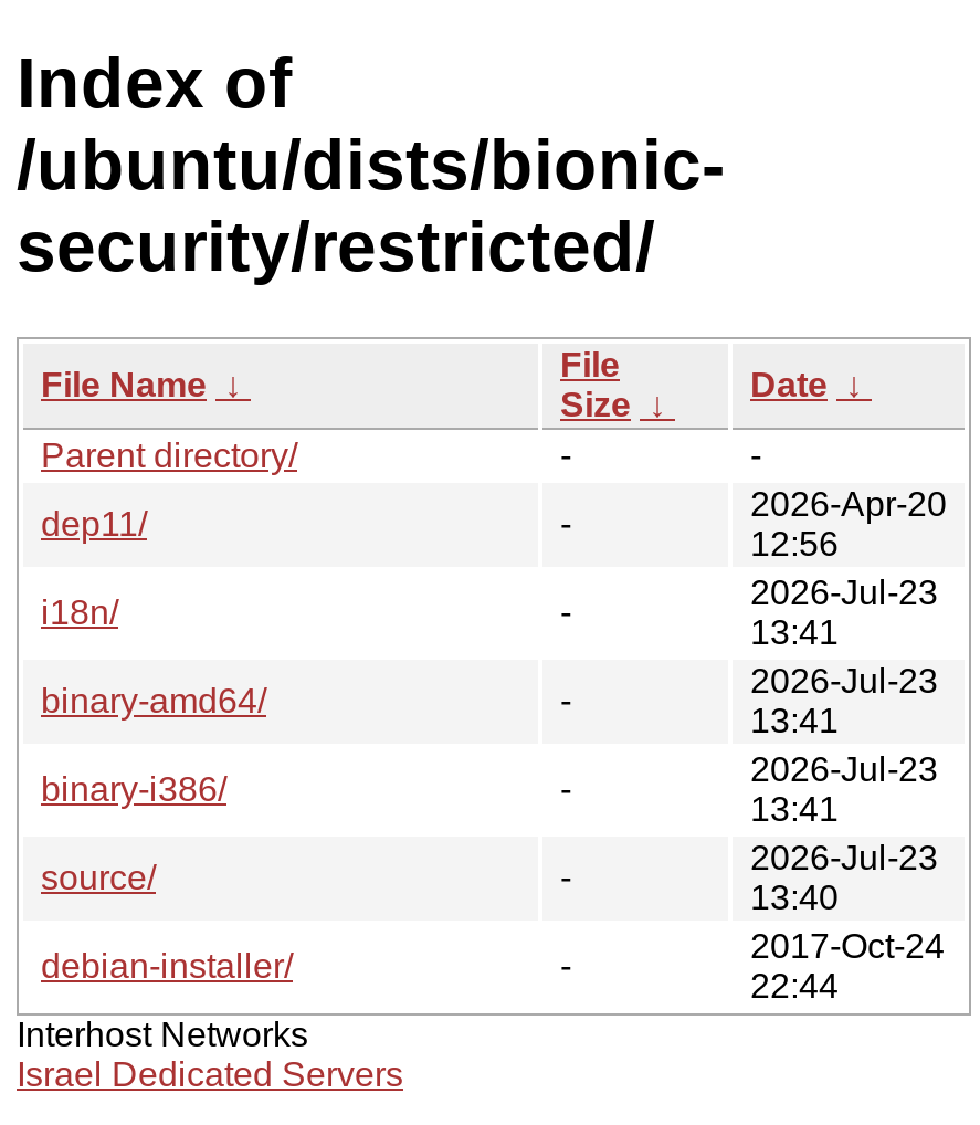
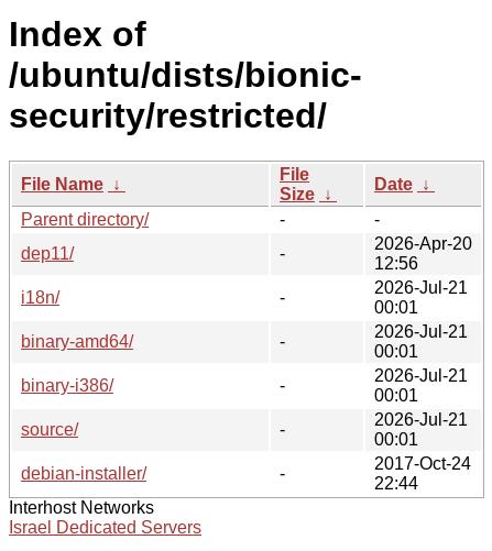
- 2026-Jul-23
- 13:41
+ 2026-Jul-21
+ 00:01

- 2026-Jul-23
- 13:41
+ 2026-Jul-21
+ 00:01

- 2026-Jul-23
- 13:41
+ 2026-Jul-21
+ 00:01

- 2026-Jul-23
- 13:40
+ 2026-Jul-21
+ 00:01
